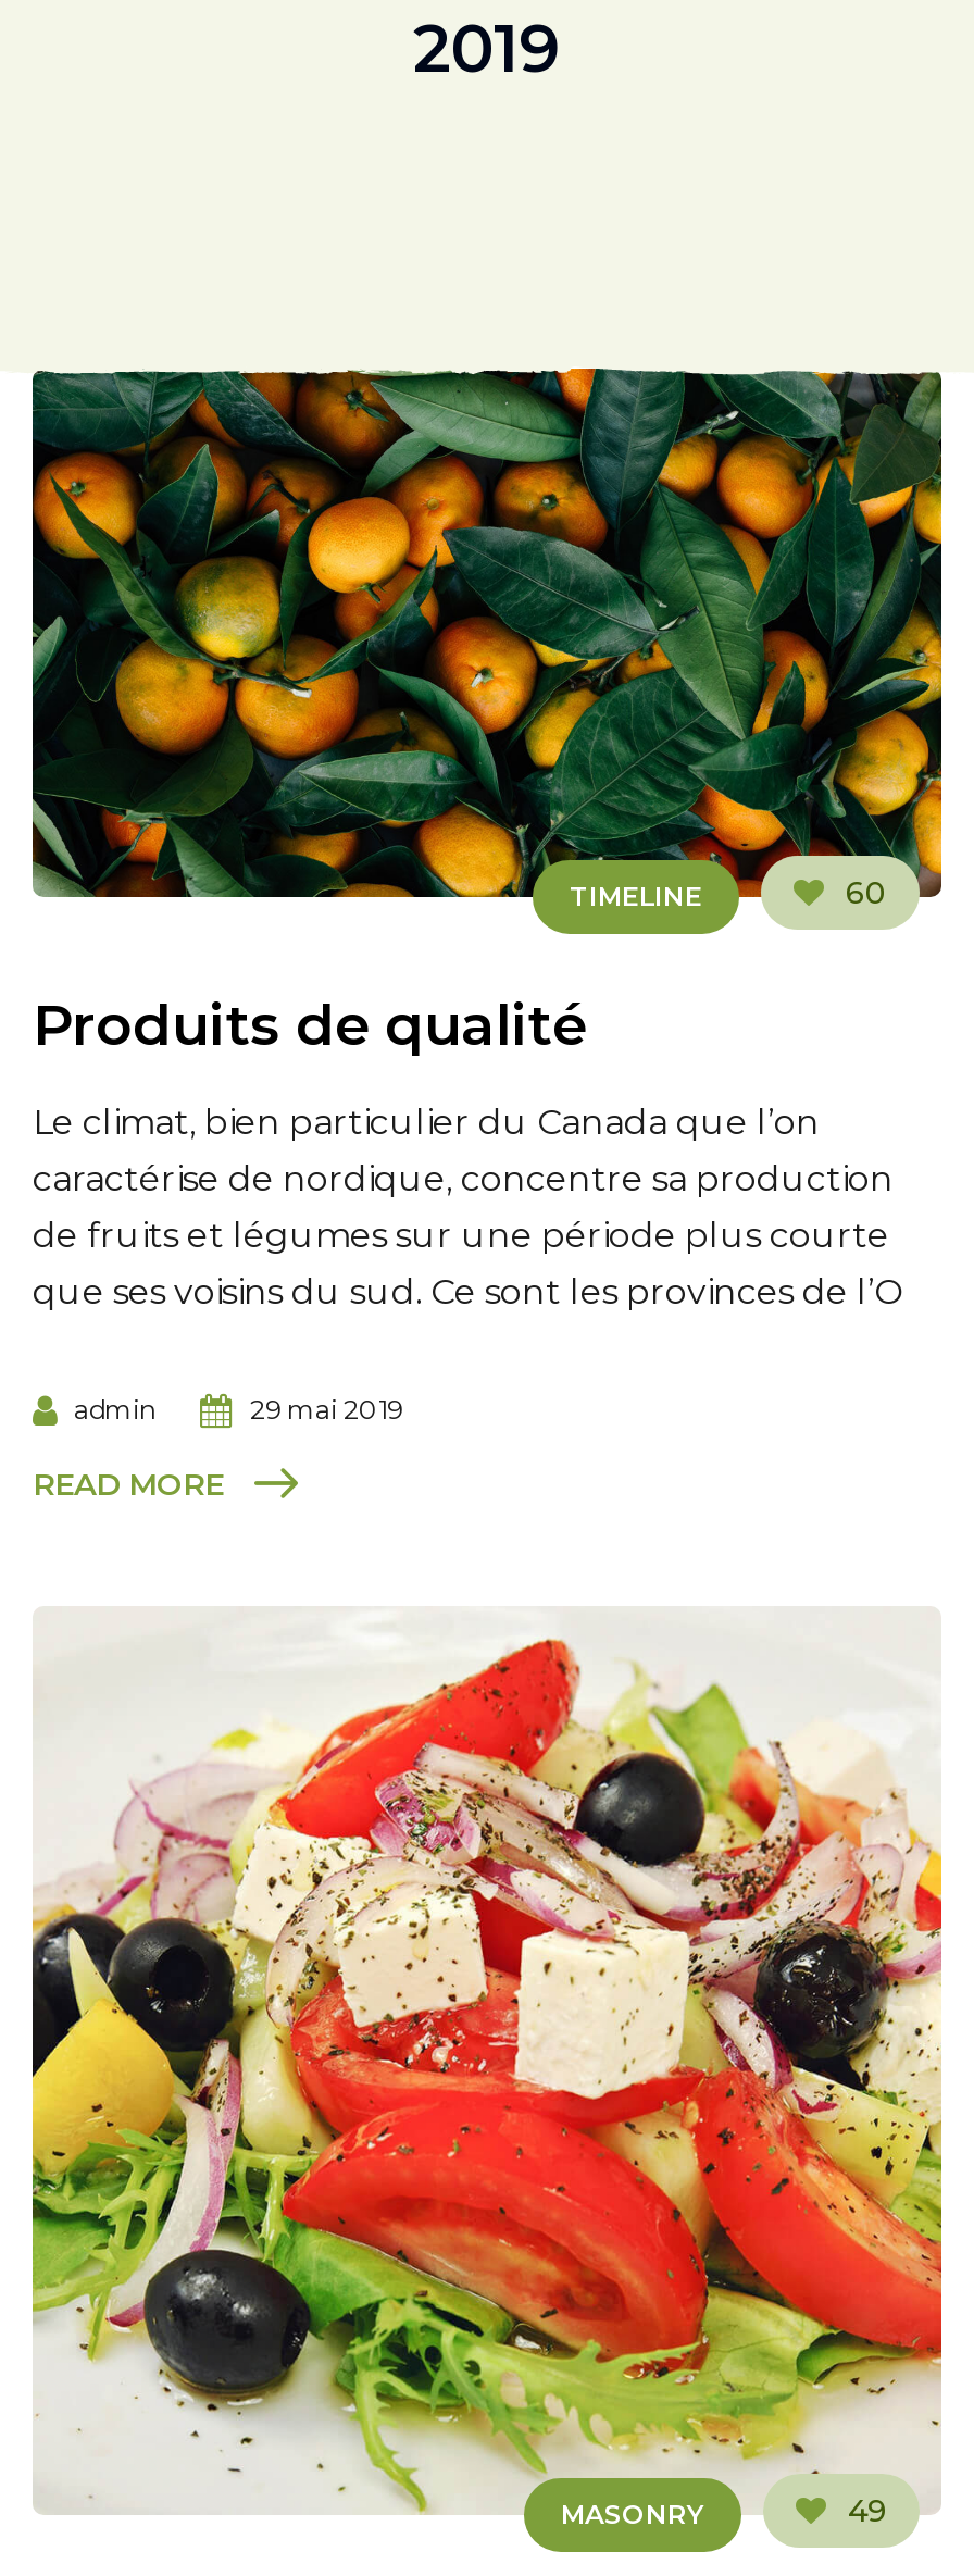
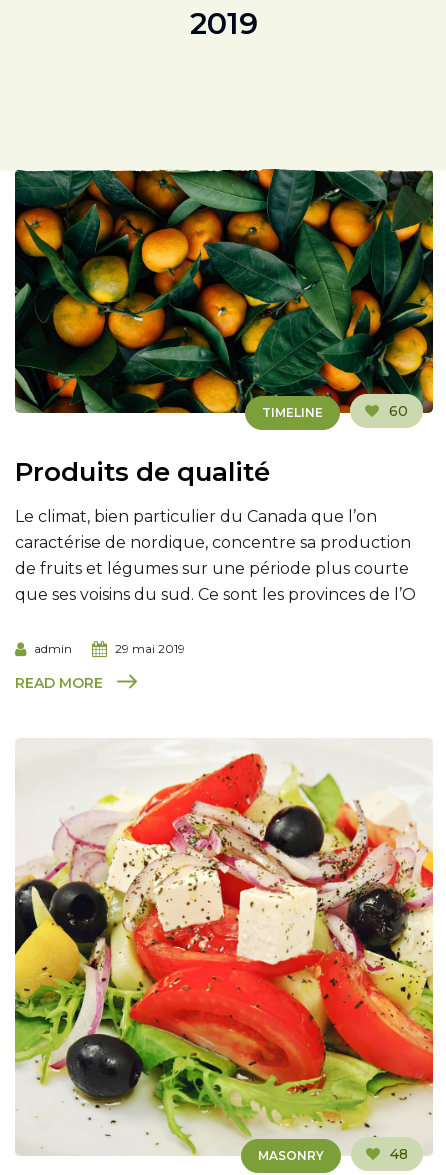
- 49
+ 48
